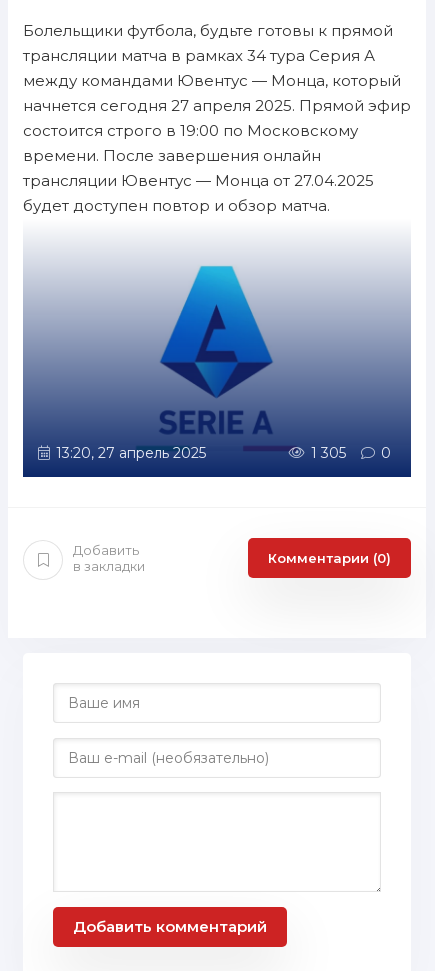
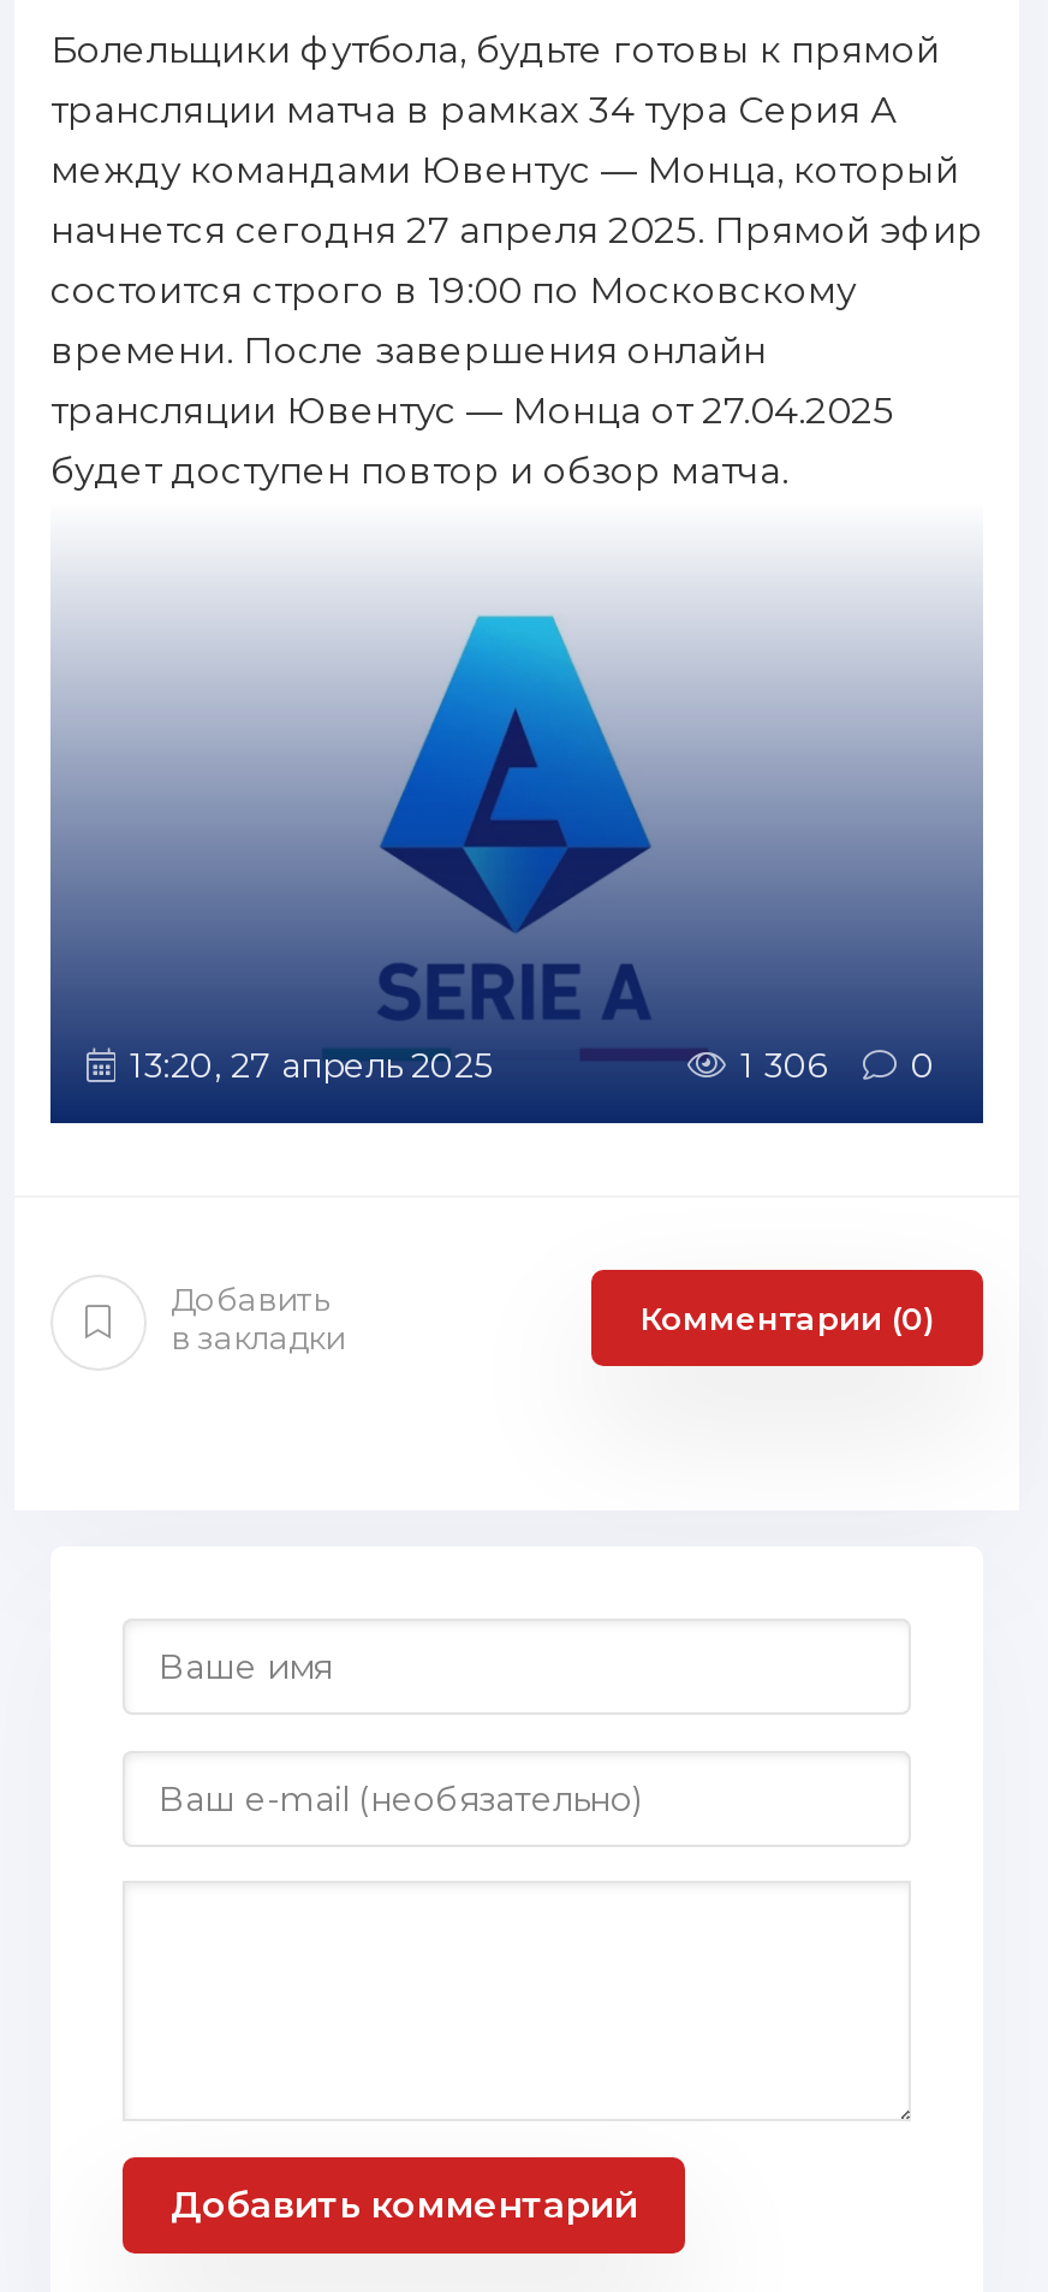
- 1 305 0
+ 1 306 0
